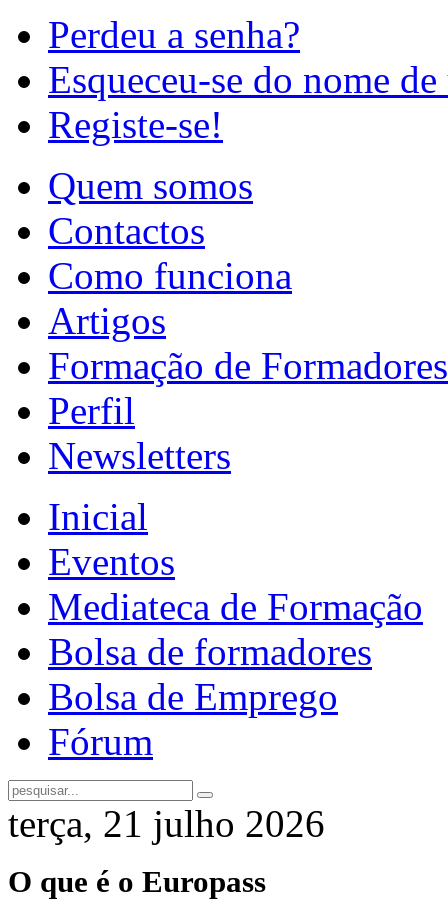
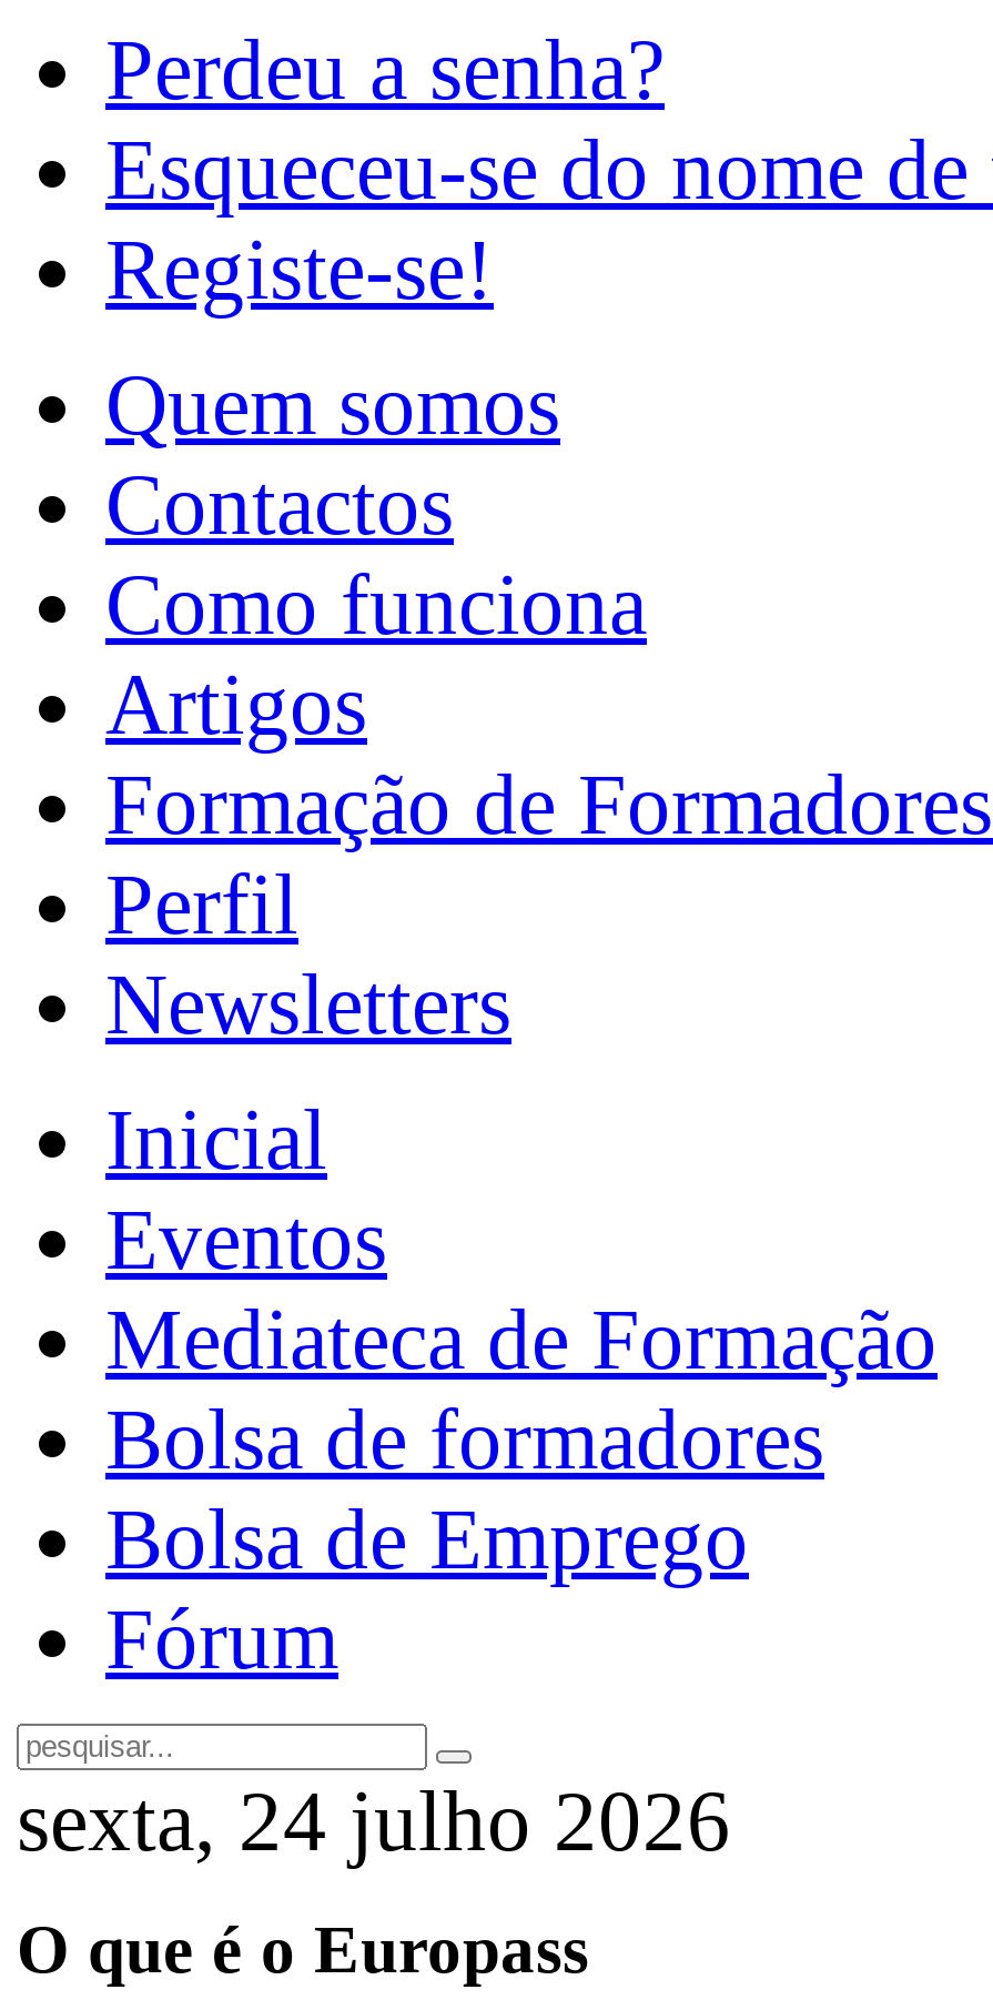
- terça, 21 julho 2026
+ sexta, 24 julho 2026
